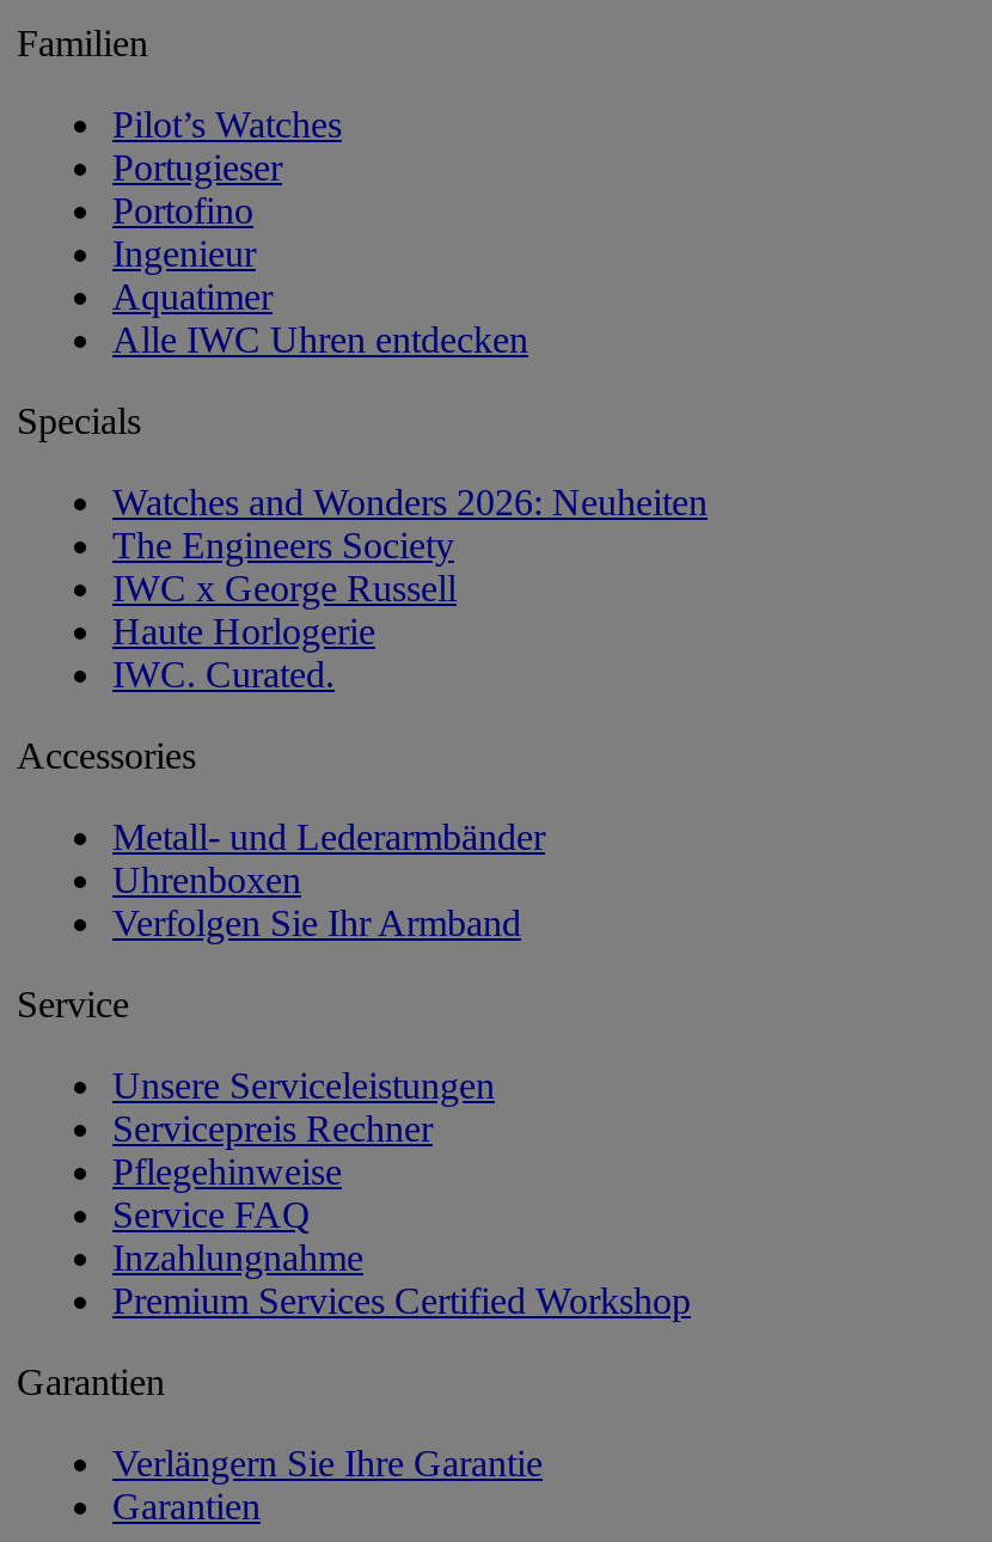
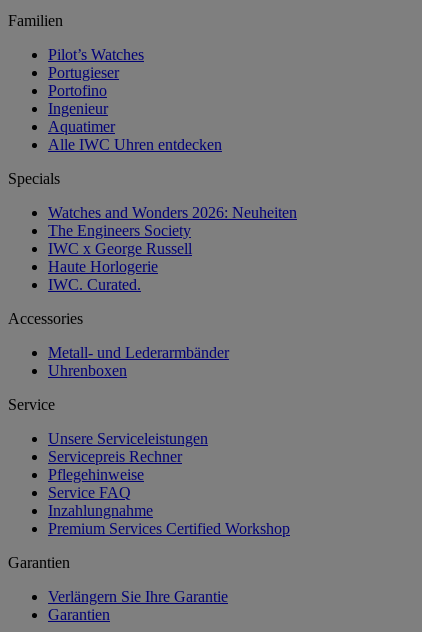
- Verfolgen Sie Ihr Armband
